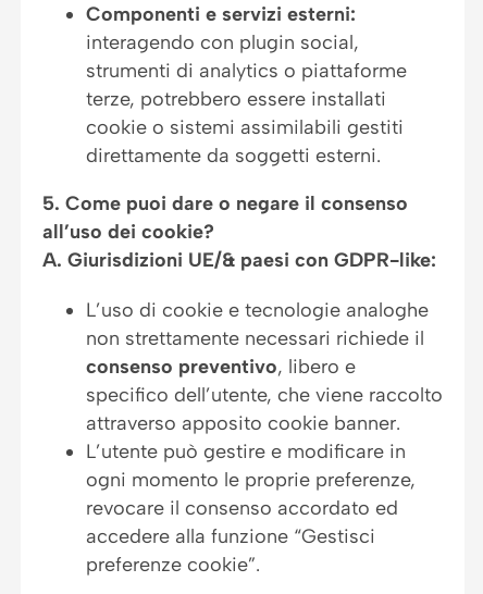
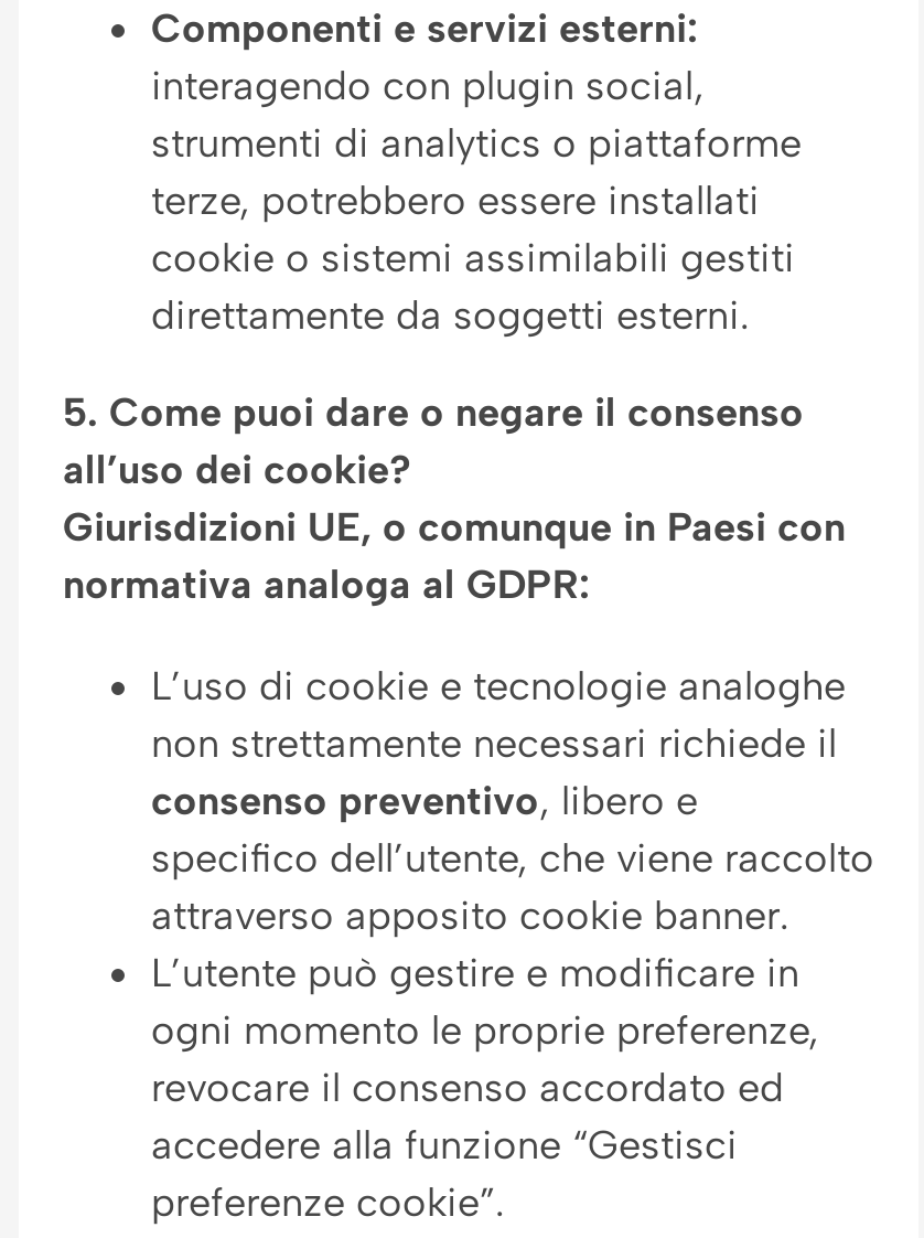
- A. Giurisdizioni UE/& paesi con GDPR-like:
+ Giurisdizioni UE, o comunque in Paesi con
+ normativa analoga al GDPR:
